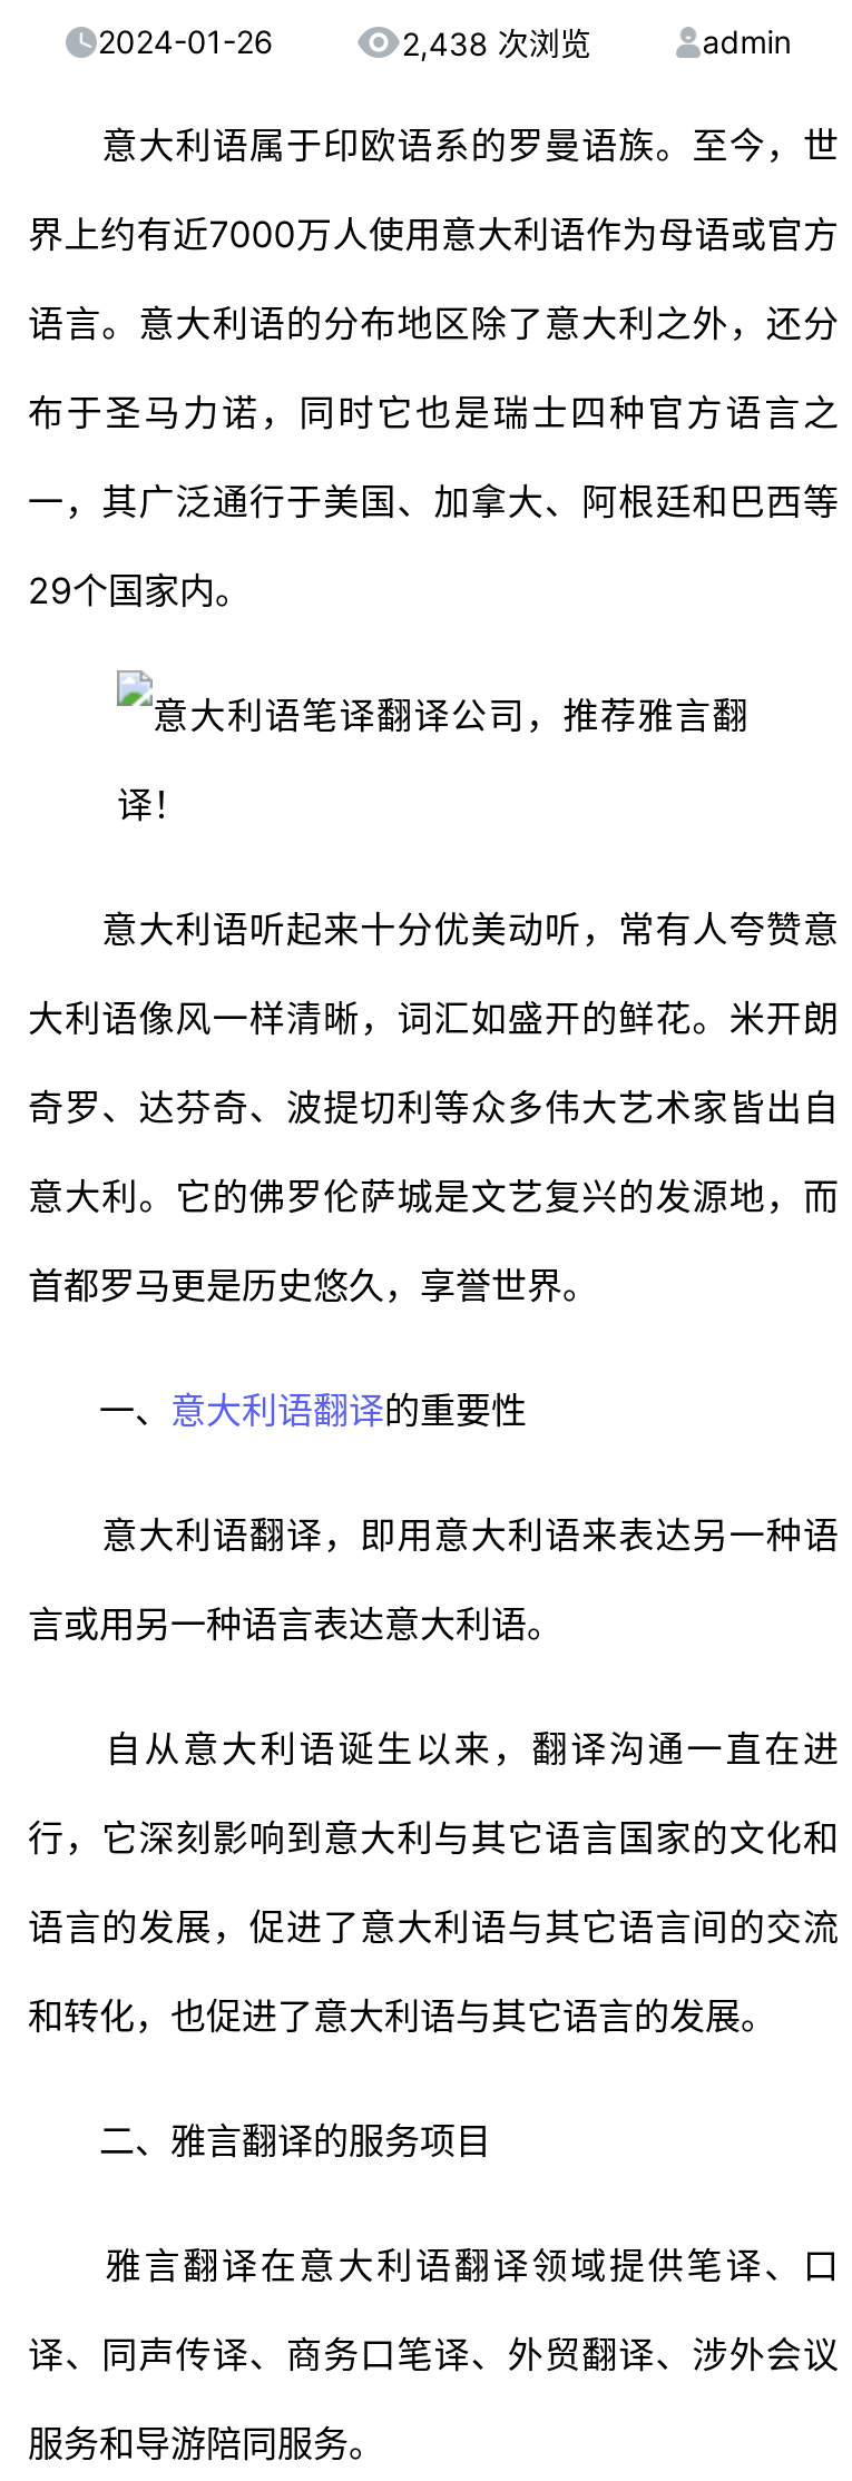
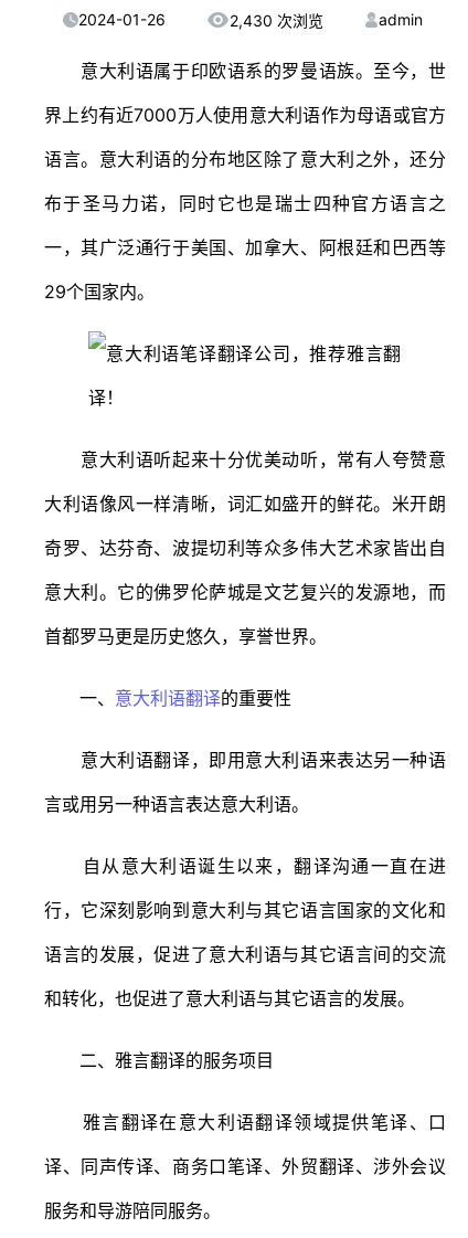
- 2,438 次浏览
+ 2,430 次浏览
